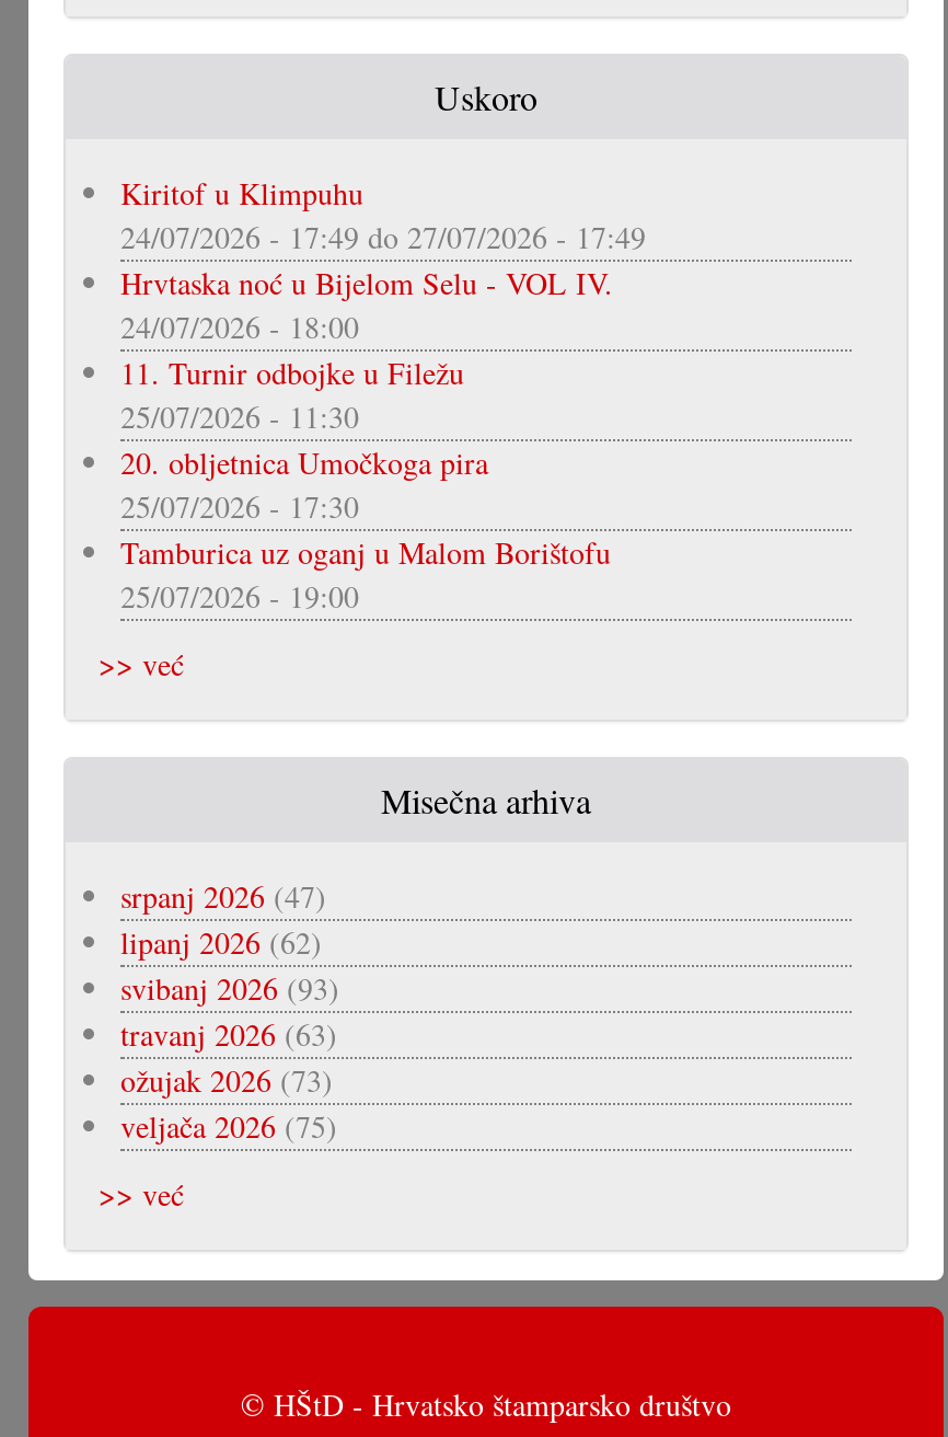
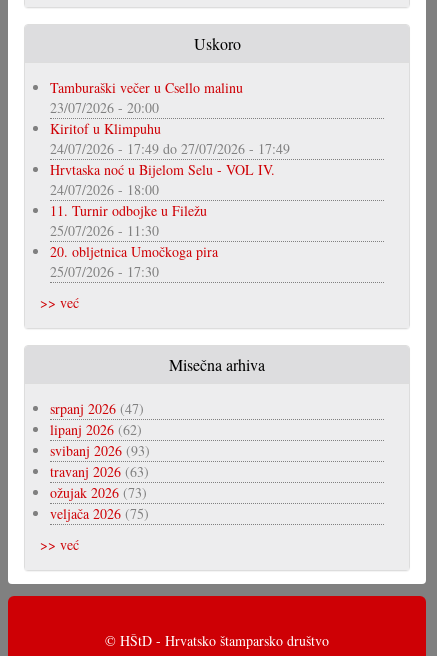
+ Tamburaški večer u Csello malinu
+ 23/07/2026 - 20:00

moved down: Kiritof u Klimpuhu | 24/07/2026 - 17:49 do 27/07/2026 - 17:49 | Hrvtaska noć u Bijelom Selu - VOL IV. | 24/07/2026 - 18:00 | 11. Turnir odbojke u Filežu | 25/07/2026 - 11:30 | 20. obljetnica Umočkoga pira | 25/07/2026 - 17:30

- Tamburica uz oganj u Malom Borištofu
- 25/07/2026 - 19:00
